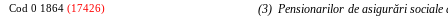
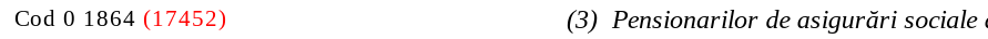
- Cod 0 1864 (17426)
+ Cod 0 1864 (17452)
